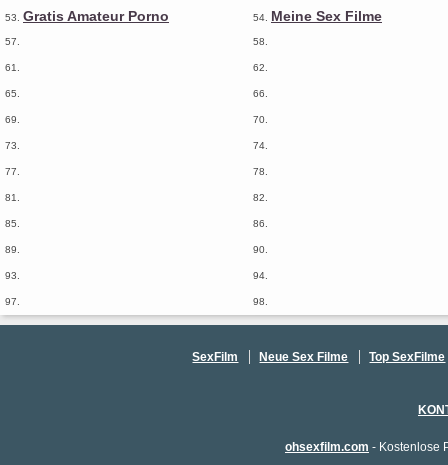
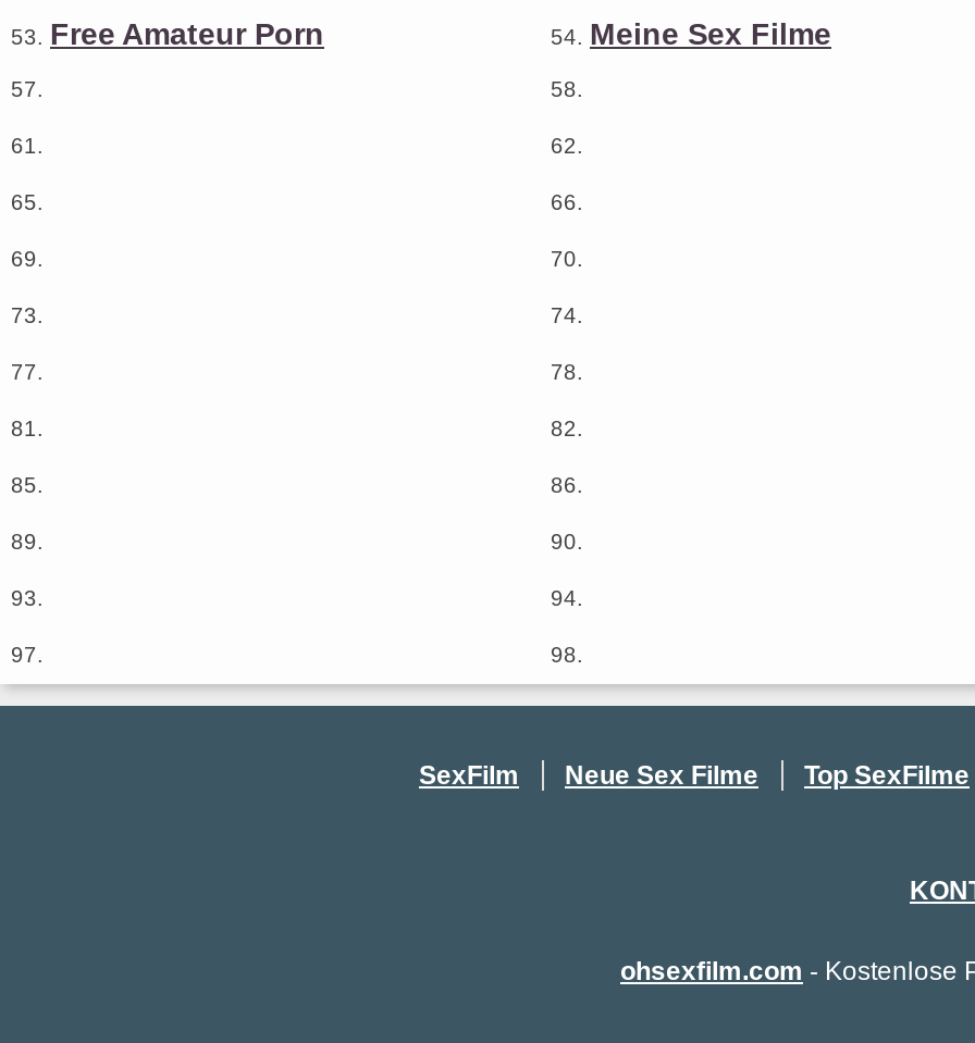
- 53. Gratis Amateur Porno
+ 53. Free Amateur Porn
